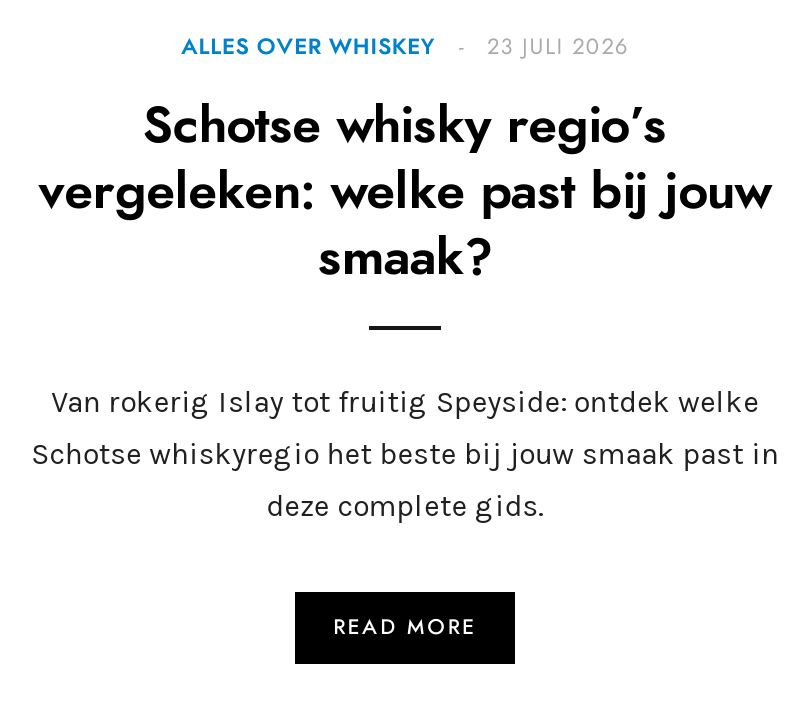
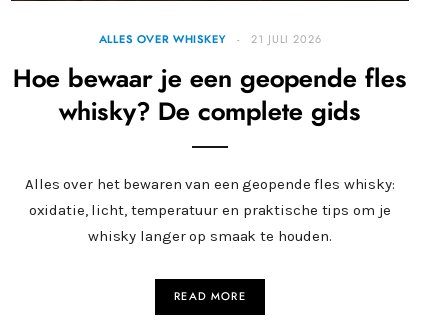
- 23 JULI 2026
+ 21 JULI 2026

- Schotse whisky regio’s
- vergeleken: welke past bij jouw
- smaak?
+ Hoe bewaar je een geopende fles
+ whisky? De complete gids

- Van rokerig Islay tot fruitig Speyside: ontdek welke
- Schotse whiskyregio het beste bij jouw smaak past in
- deze complete gids.
+ Alles over het bewaren van een geopende fles whisky:
+ oxidatie, licht, temperatuur en praktische tips om je
+ whisky langer op smaak te houden.
